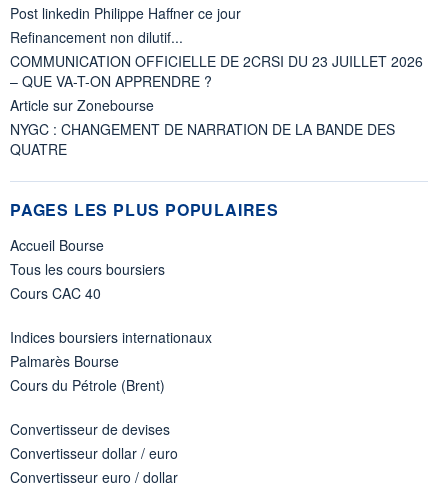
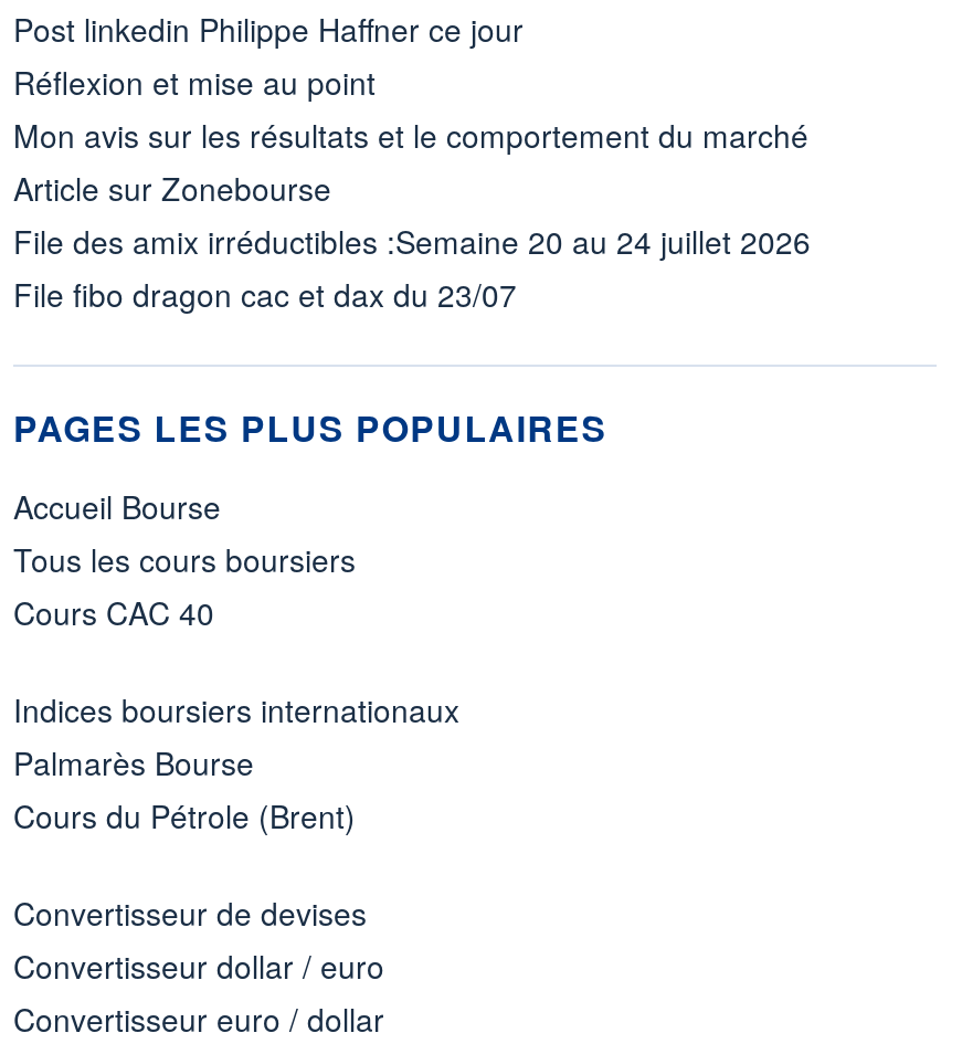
- Refinancement non dilutif...
- COMMUNICATION OFFICIELLE DE 2CRSI DU 23 JUILLET 2026
- – QUE VA-T-ON APPRENDRE ?
+ Réflexion et mise au point
+ Mon avis sur les résultats et le comportement du marché

- NYGC : CHANGEMENT DE NARRATION DE LA BANDE DES
- QUATRE
+ File des amix irréductibles :Semaine 20 au 24 juillet 2026
+ File fibo dragon cac et dax du 23/07
